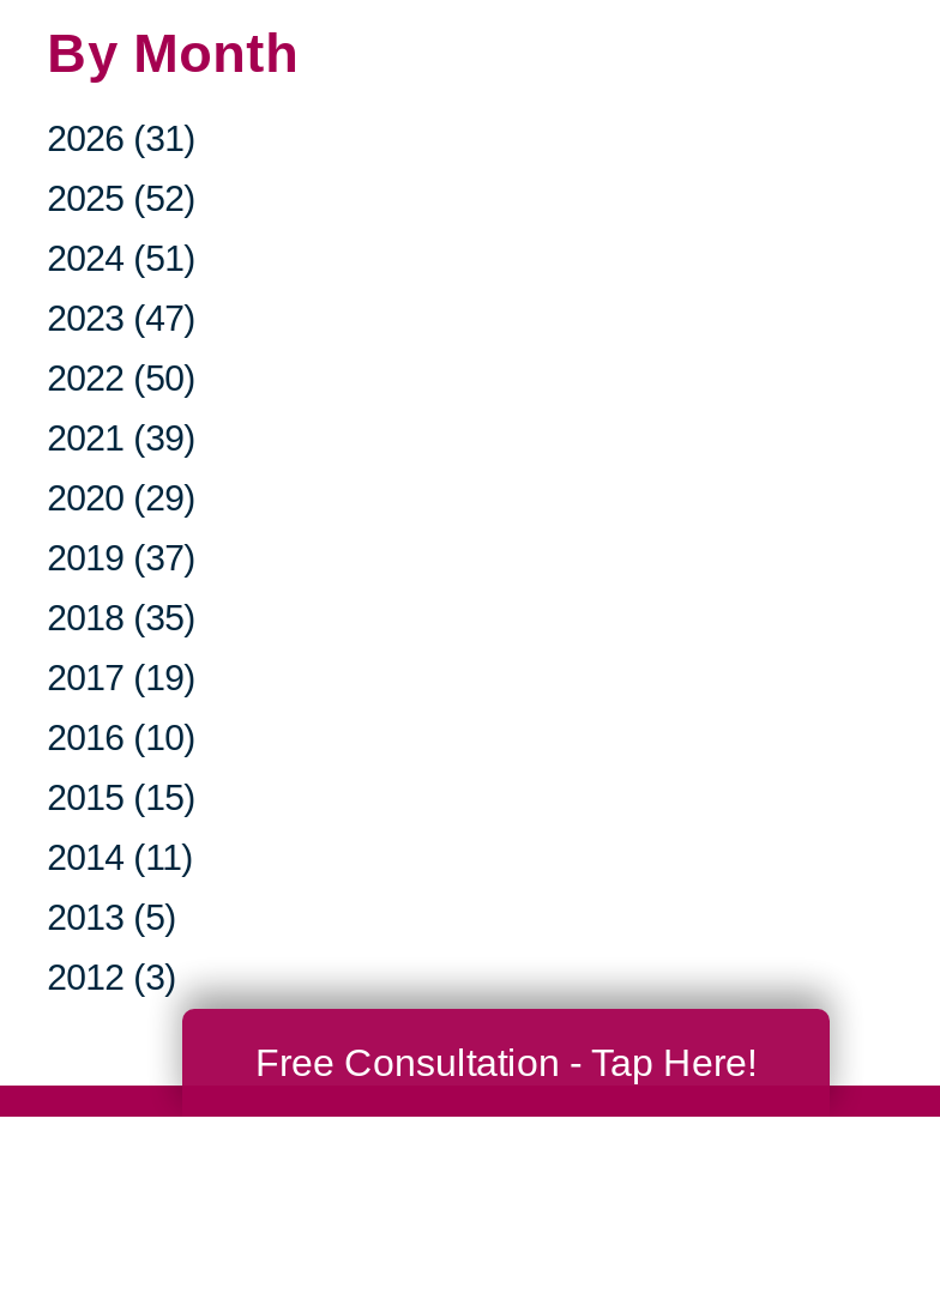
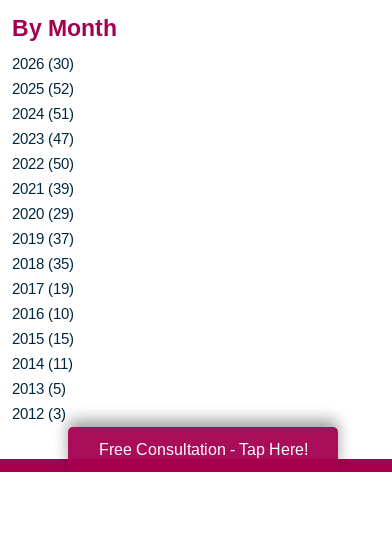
- 2026 (31)
+ 2026 (30)
